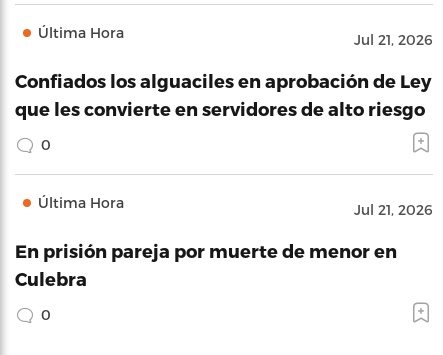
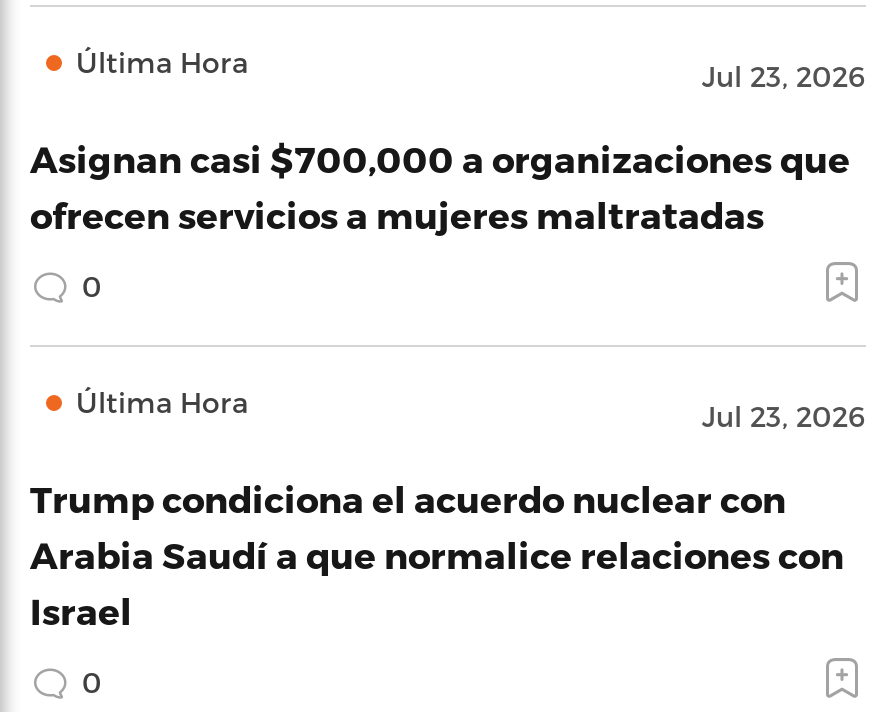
- Jul 21, 2026
+ Jul 23, 2026

- Confiados los alguaciles en aprobación de Ley
- que les convierte en servidores de alto riesgo
+ Asignan casi $700,000 a organizaciones que
+ ofrecen servicios a mujeres maltratadas

- Jul 21, 2026
+ Jul 23, 2026

- En prisión pareja por muerte de menor en
- Culebra
+ Trump condiciona el acuerdo nuclear con
+ Arabia Saudí a que normalice relaciones con
+ Israel
